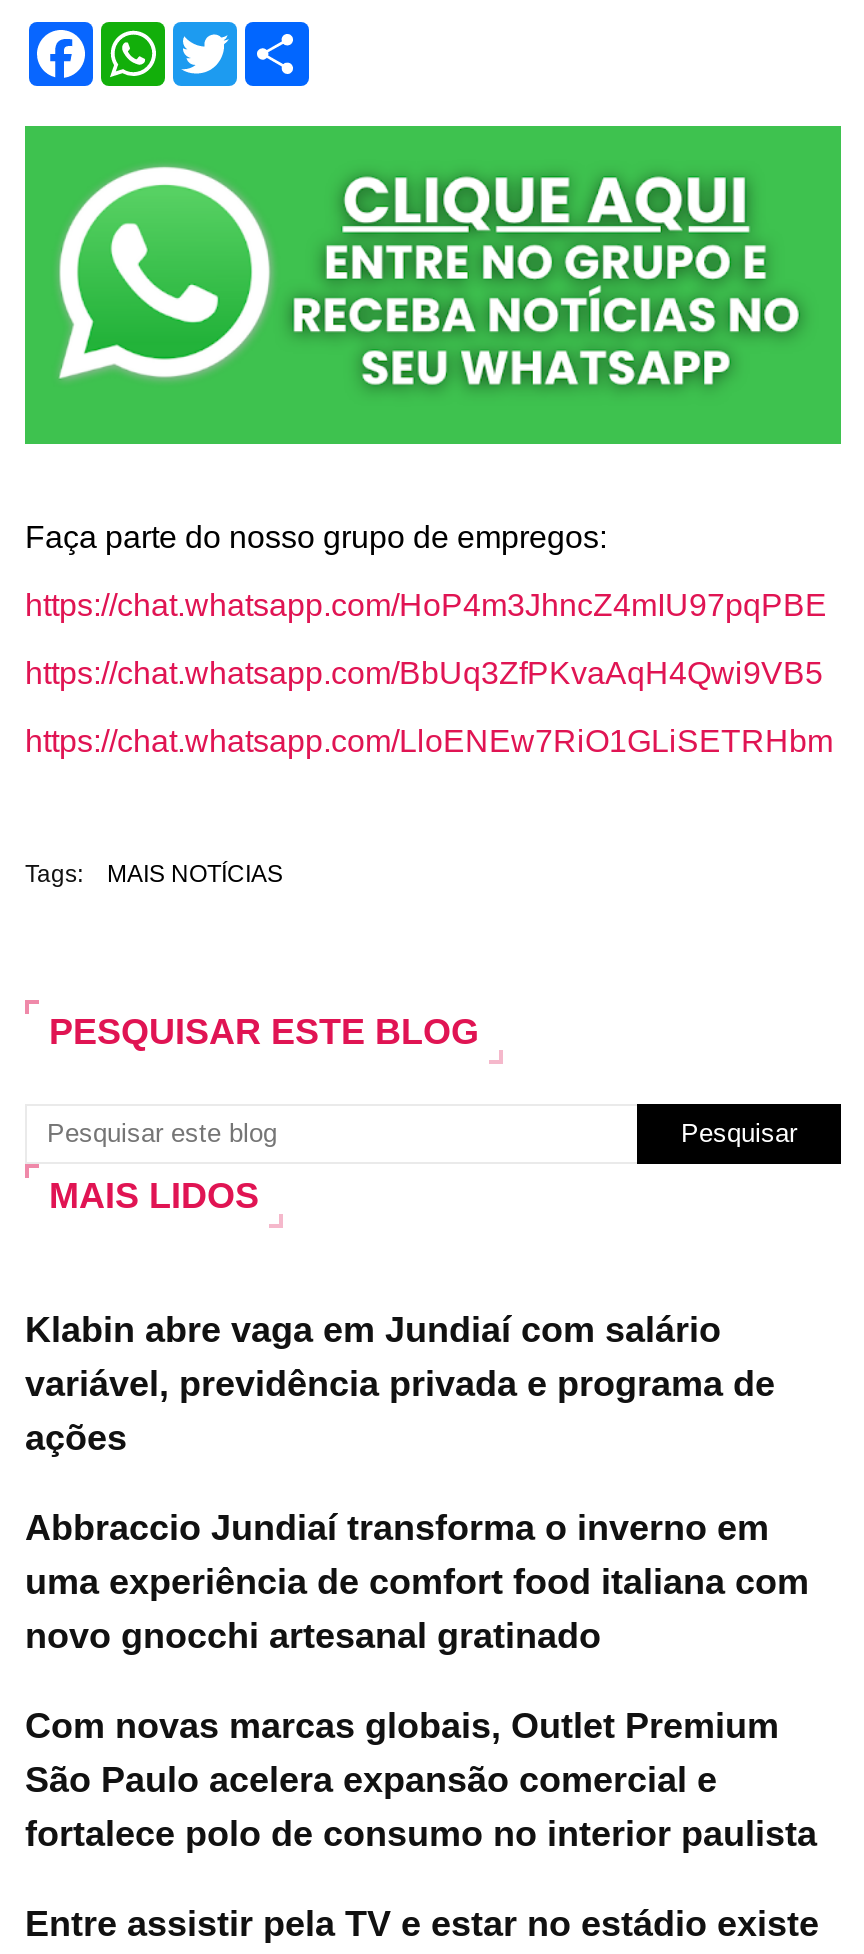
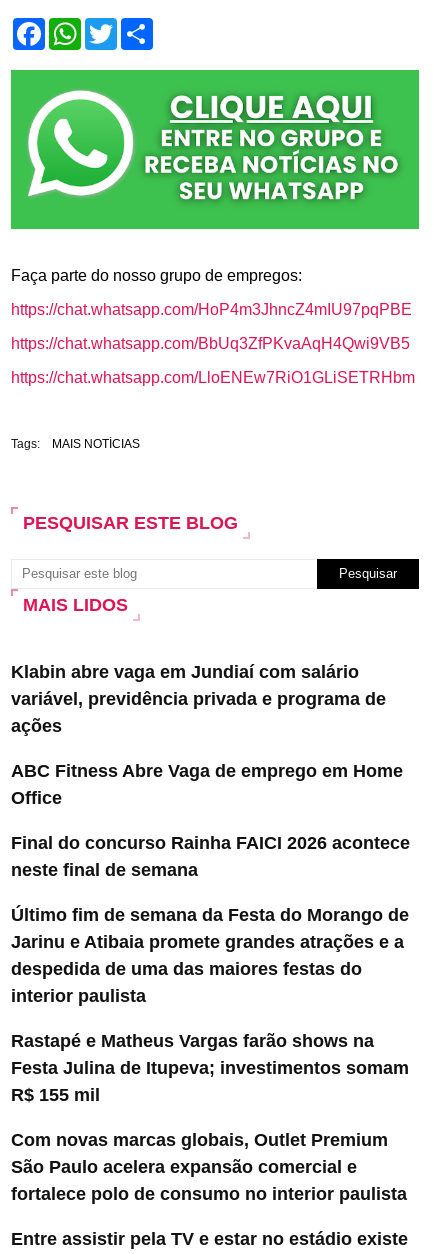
- Abbraccio Jundiaí transforma o inverno em
- uma experiência de comfort food italiana com
- novo gnocchi artesanal gratinado
+ ABC Fitness Abre Vaga de emprego em Home
+ Office
+ Final do concurso Rainha FAICI 2026 acontece
+ neste final de semana
+ Último fim de semana da Festa do Morango de
+ Jarinu e Atibaia promete grandes atrações e a
+ despedida de uma das maiores festas do
+ interior paulista
+ Rastapé e Matheus Vargas farão shows na
+ Festa Julina de Itupeva; investimentos somam
+ R$ 155 mil
